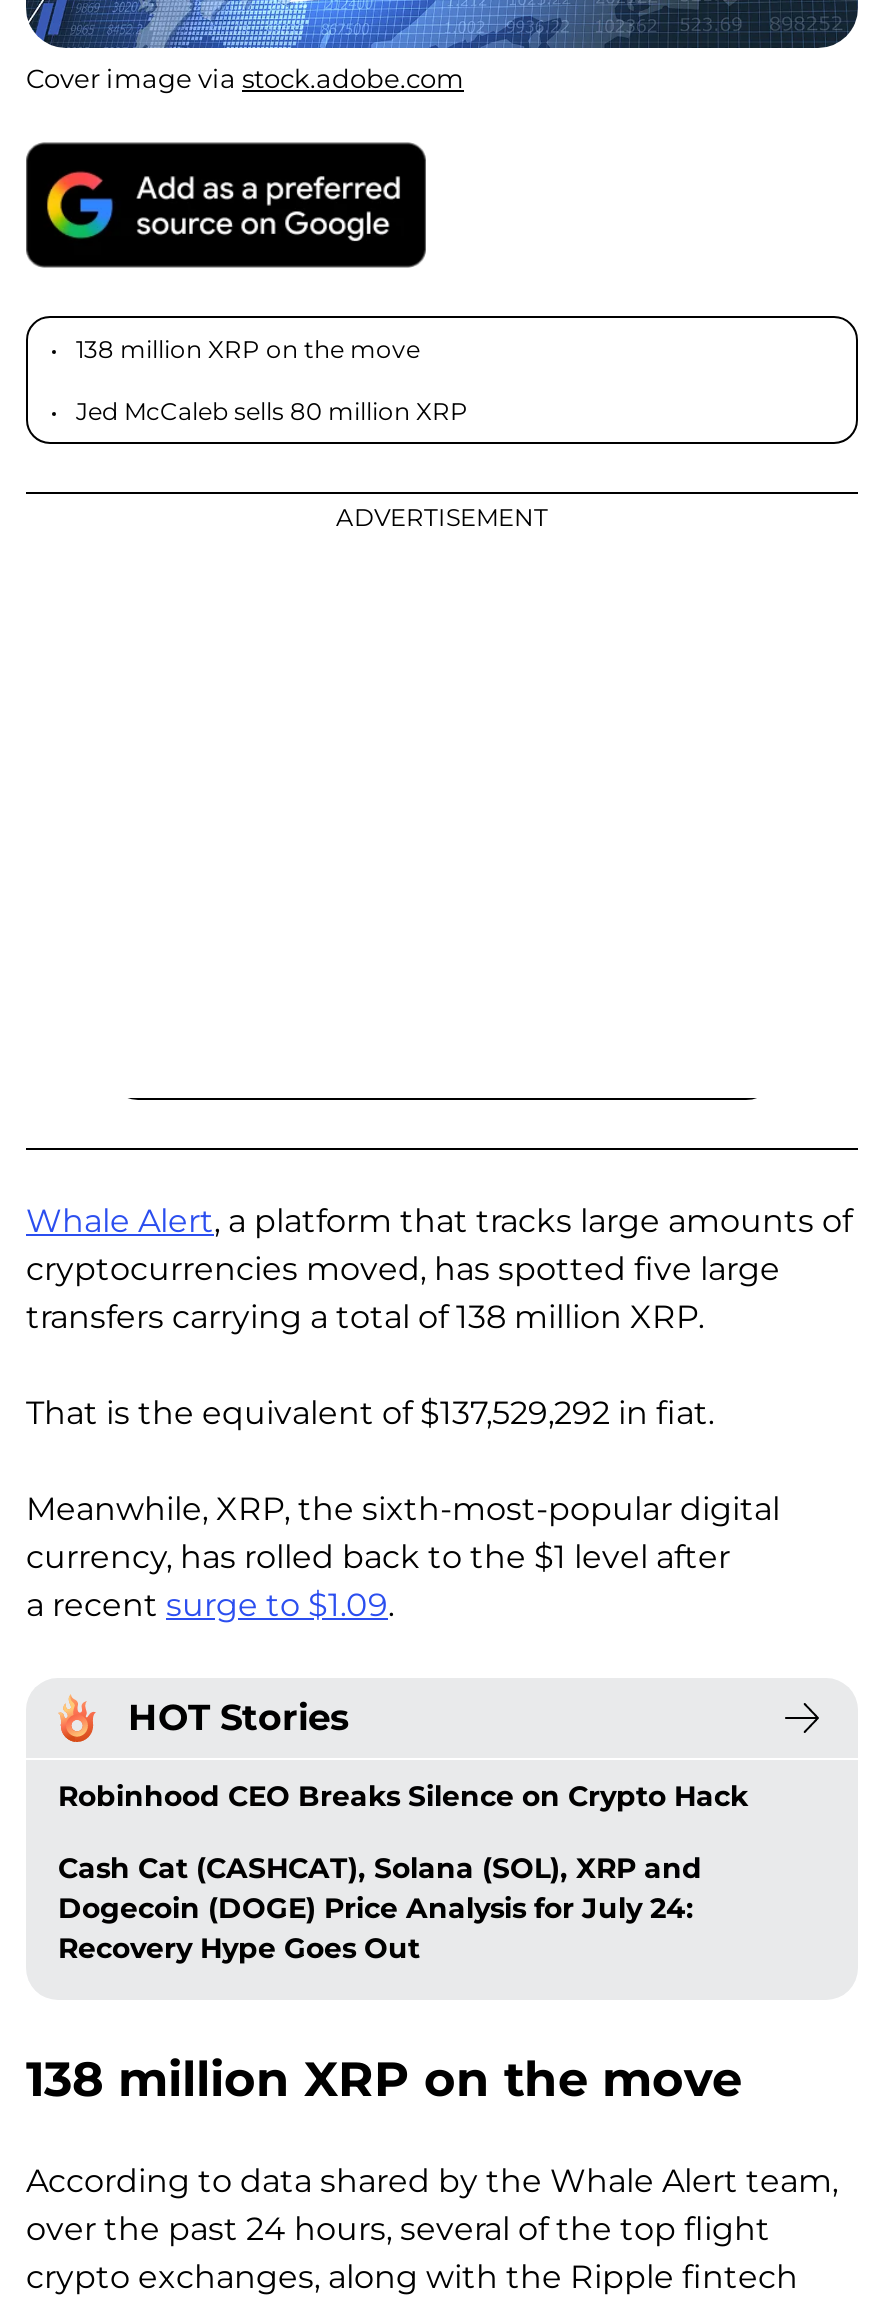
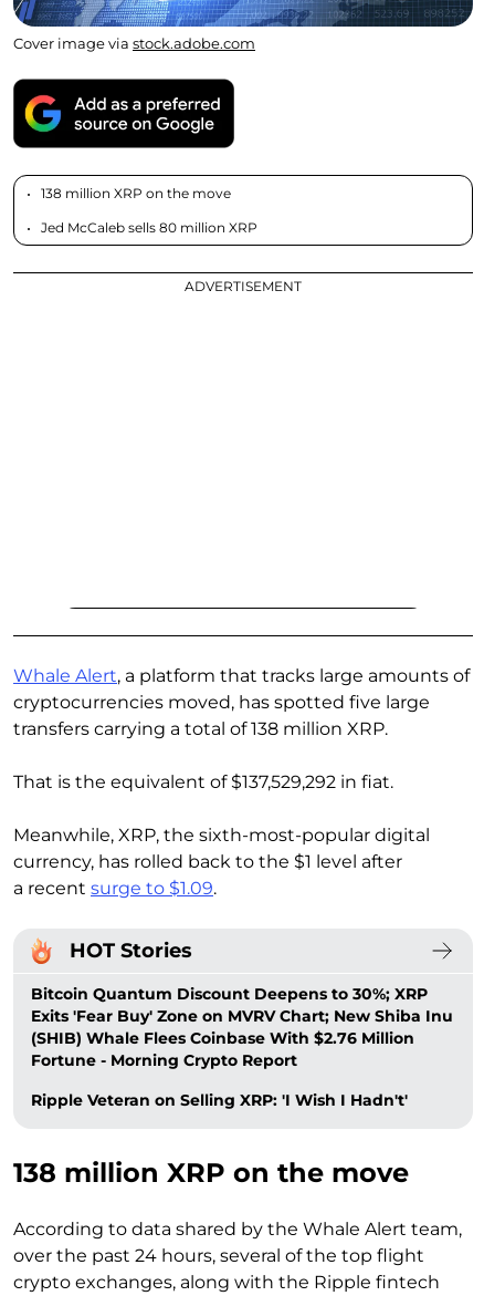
- Robinhood CEO Breaks Silence on Crypto Hack
+ Bitcoin Quantum Discount Deepens to 30%; XRP
+ Exits 'Fear Buy' Zone on MVRV Chart; New Shiba Inu
+ (SHIB) Whale Flees Coinbase With $2.76 Million
+ Fortune - Morning Crypto Report

- Cash Cat (CASHCAT), Solana (SOL), XRP and
- Dogecoin (DOGE) Price Analysis for July 24:
- Recovery Hype Goes Out
+ Ripple Veteran on Selling XRP: 'I Wish I Hadn't'
